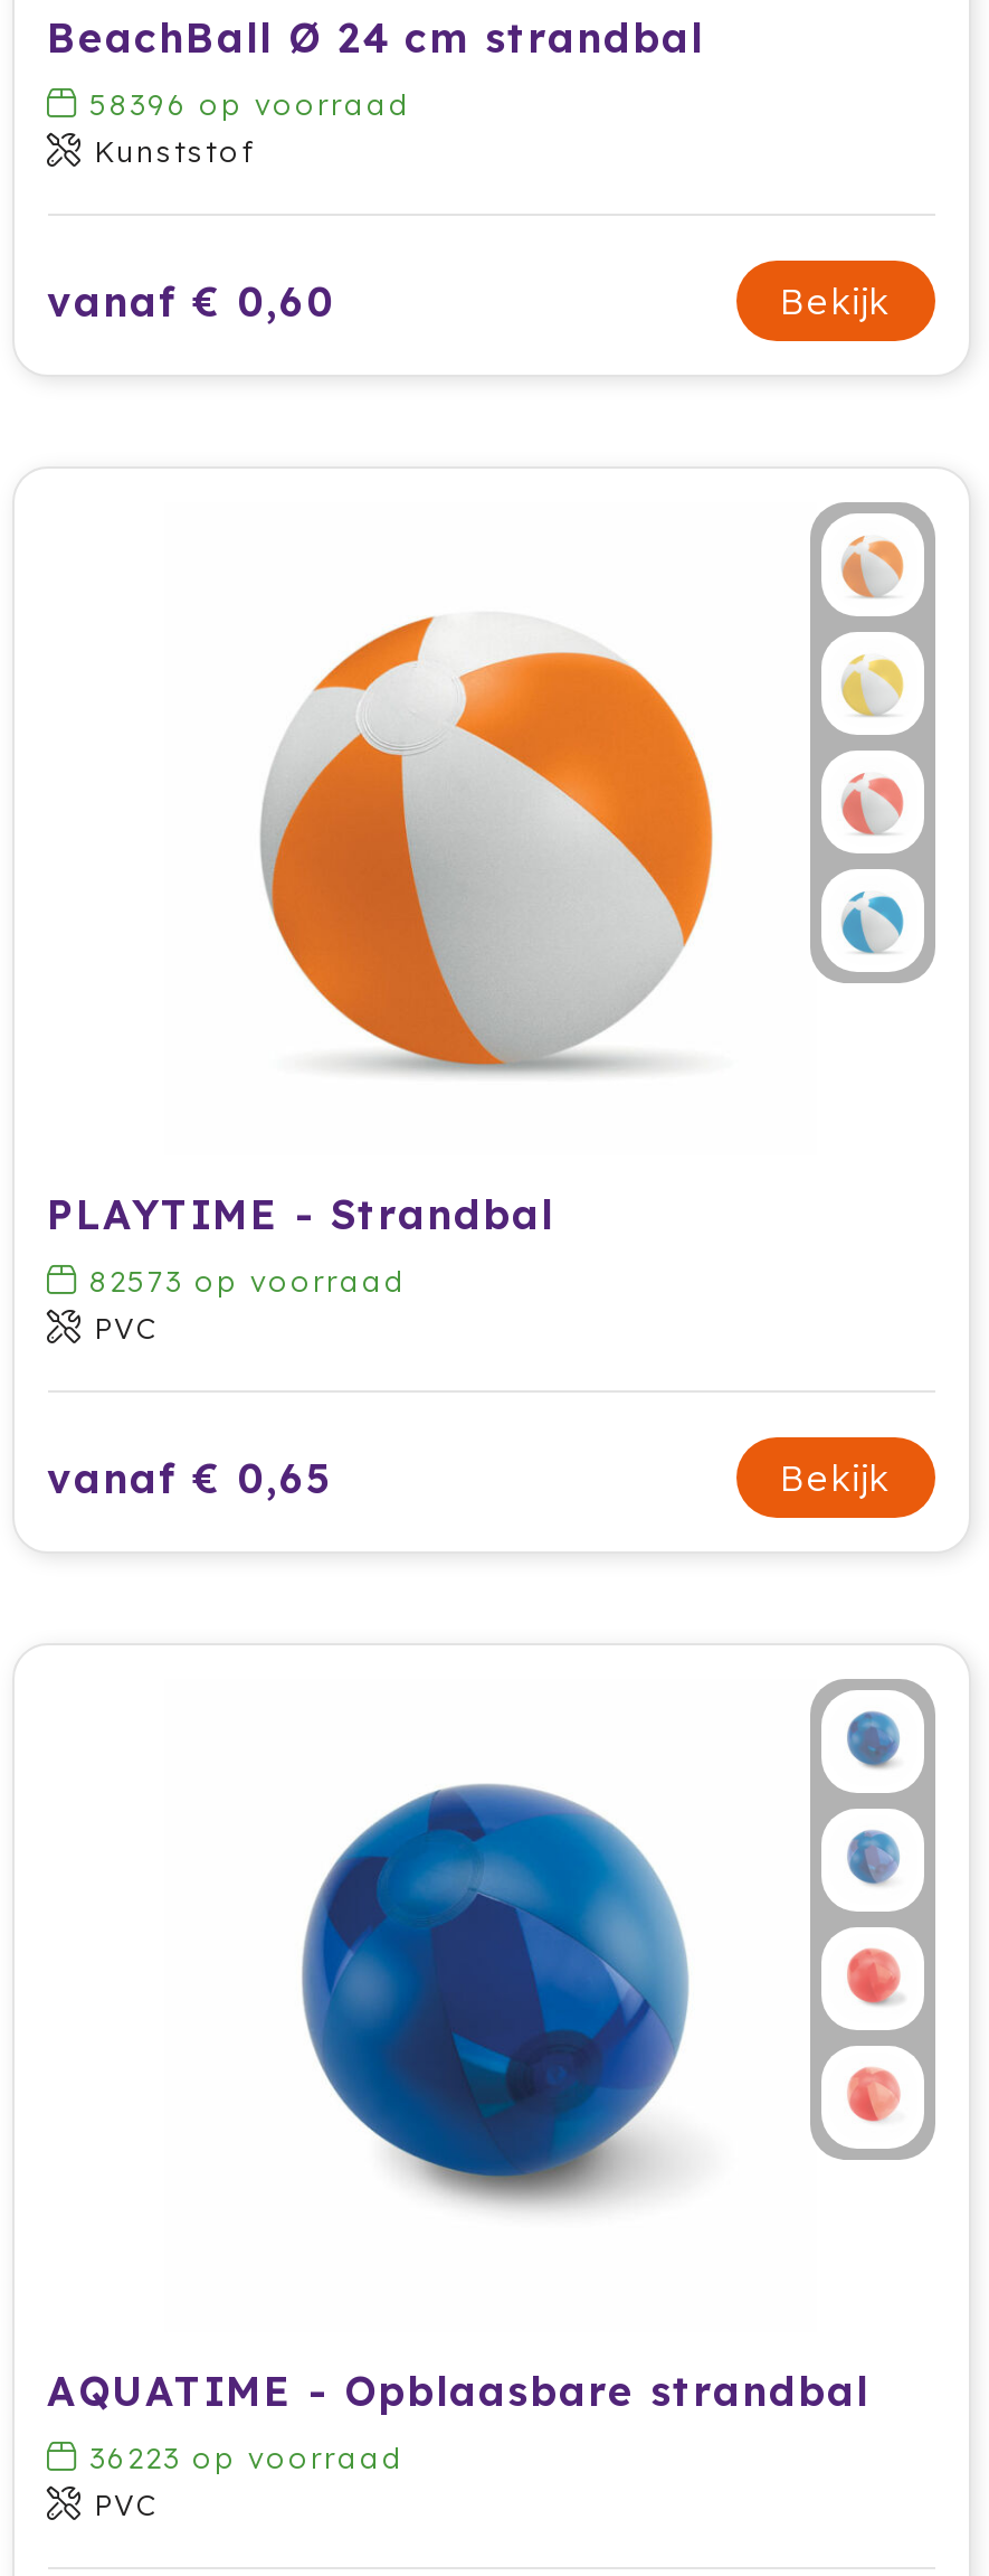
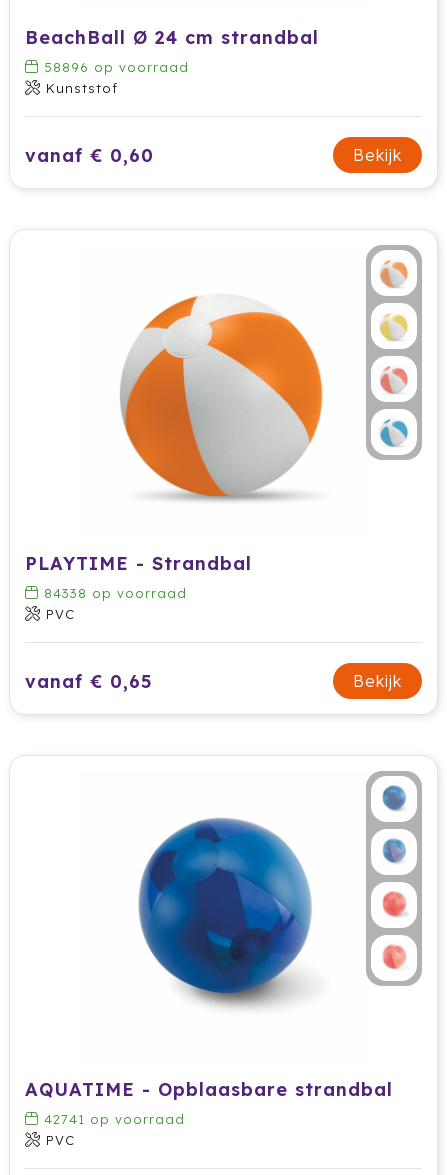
- 58396 op voorraad
+ 58896 op voorraad

- 82573 op voorraad
+ 84338 op voorraad

- 36223 op voorraad
+ 42741 op voorraad
